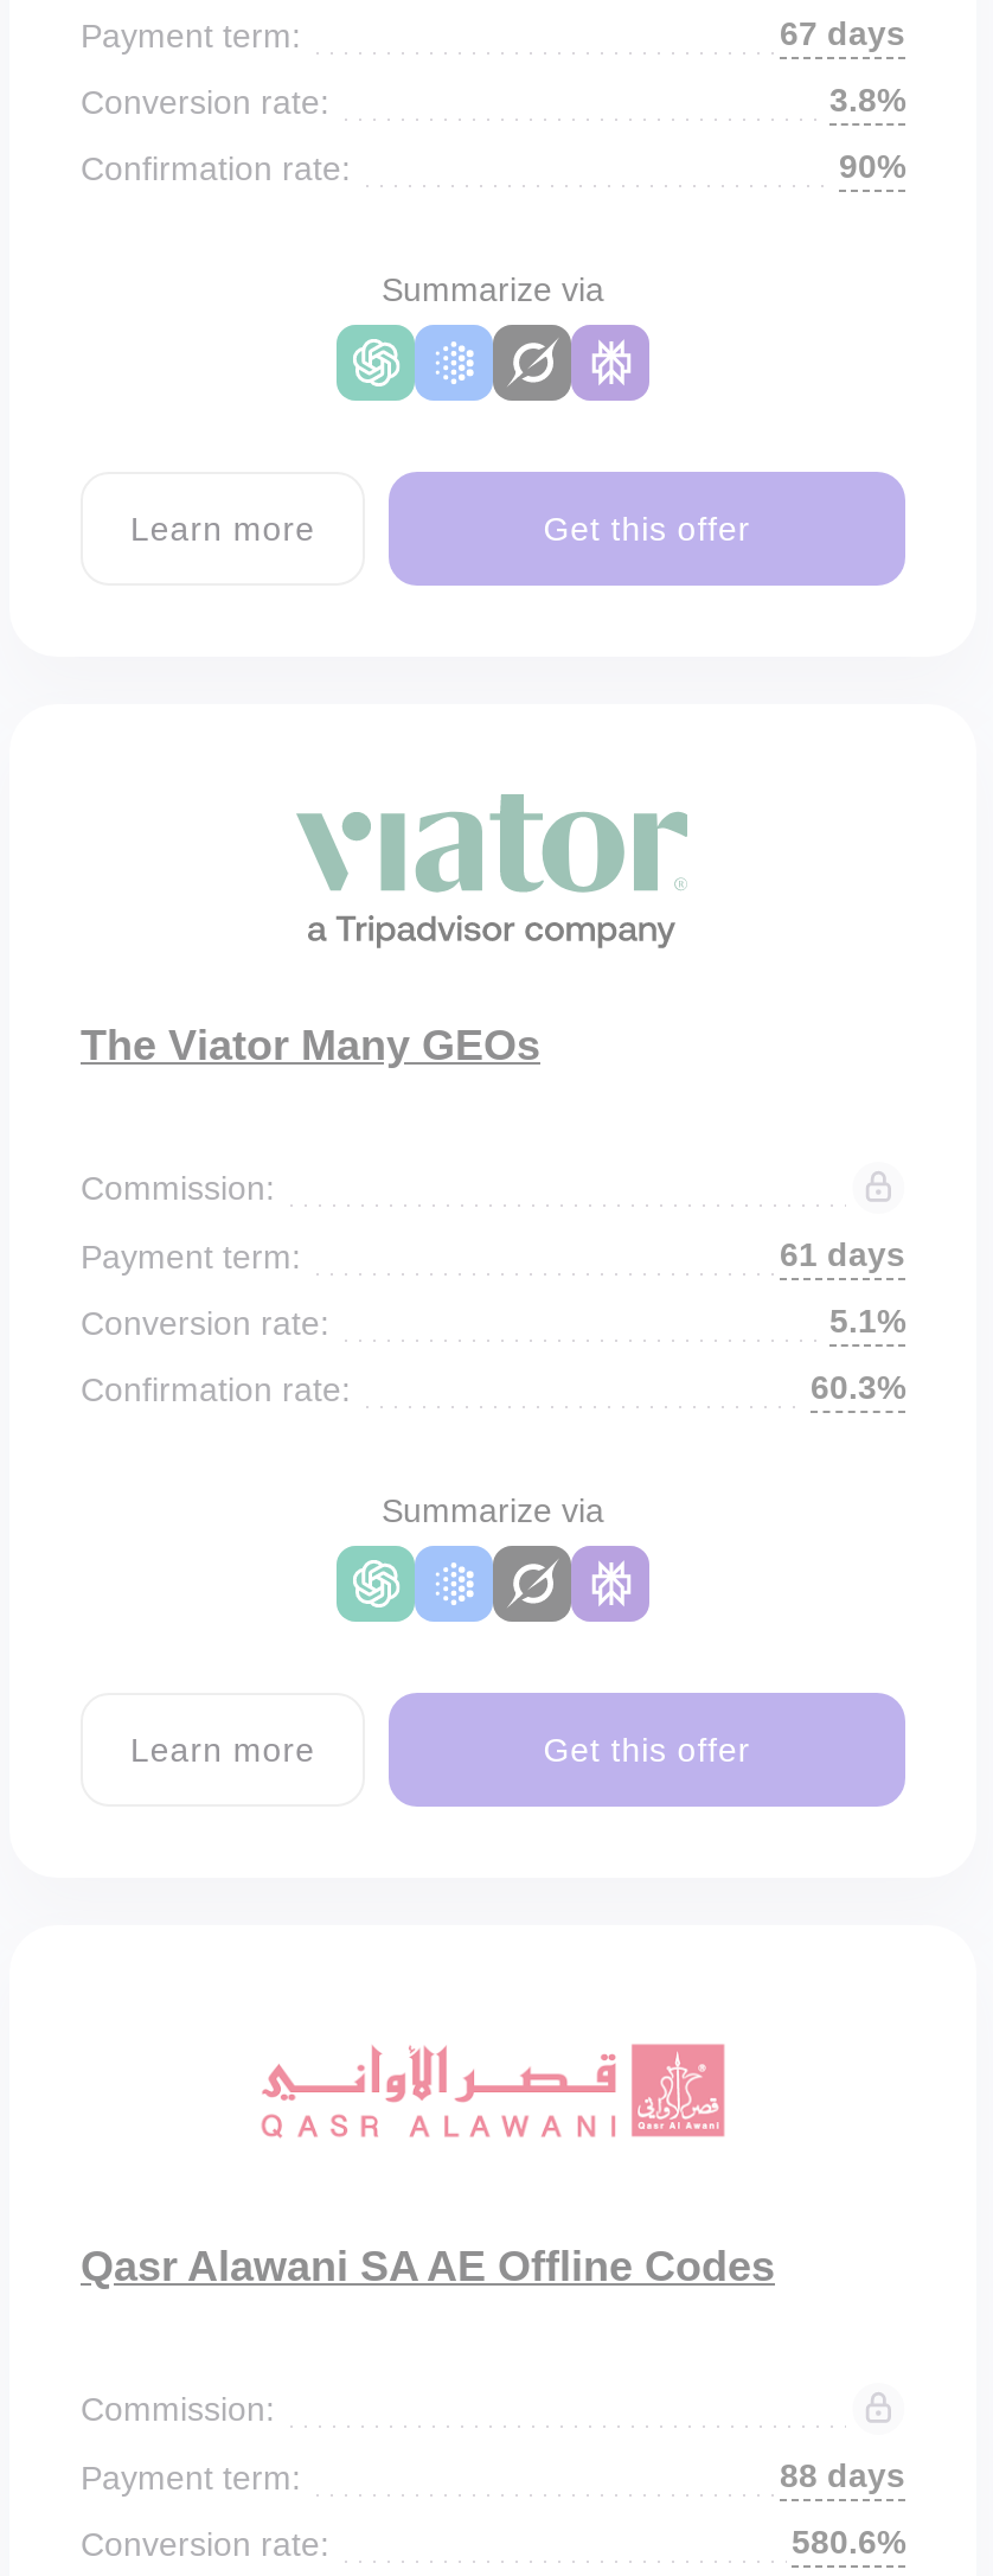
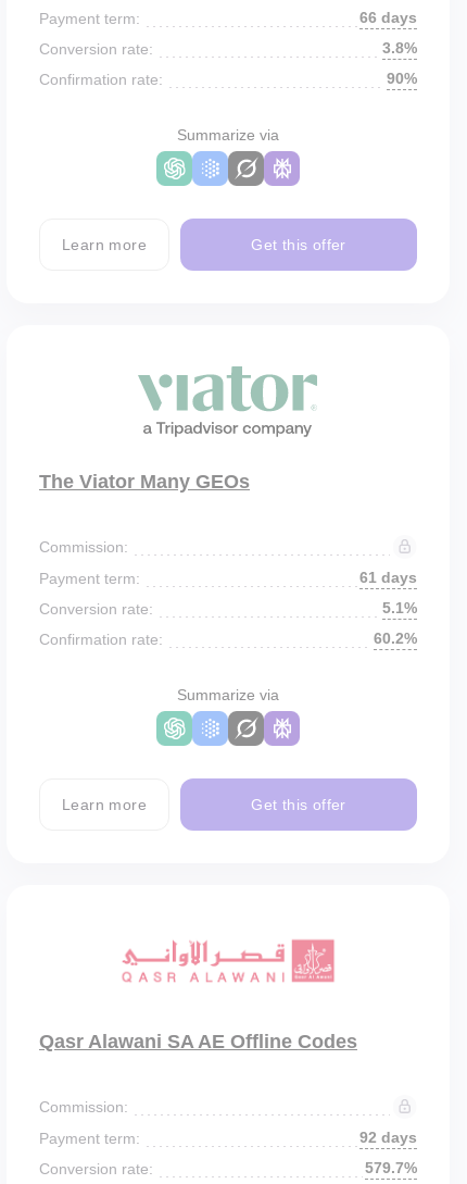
- 67 days
+ 66 days

- 60.3%
+ 60.2%

- 88 days
+ 92 days

- 580.6%
+ 579.7%
